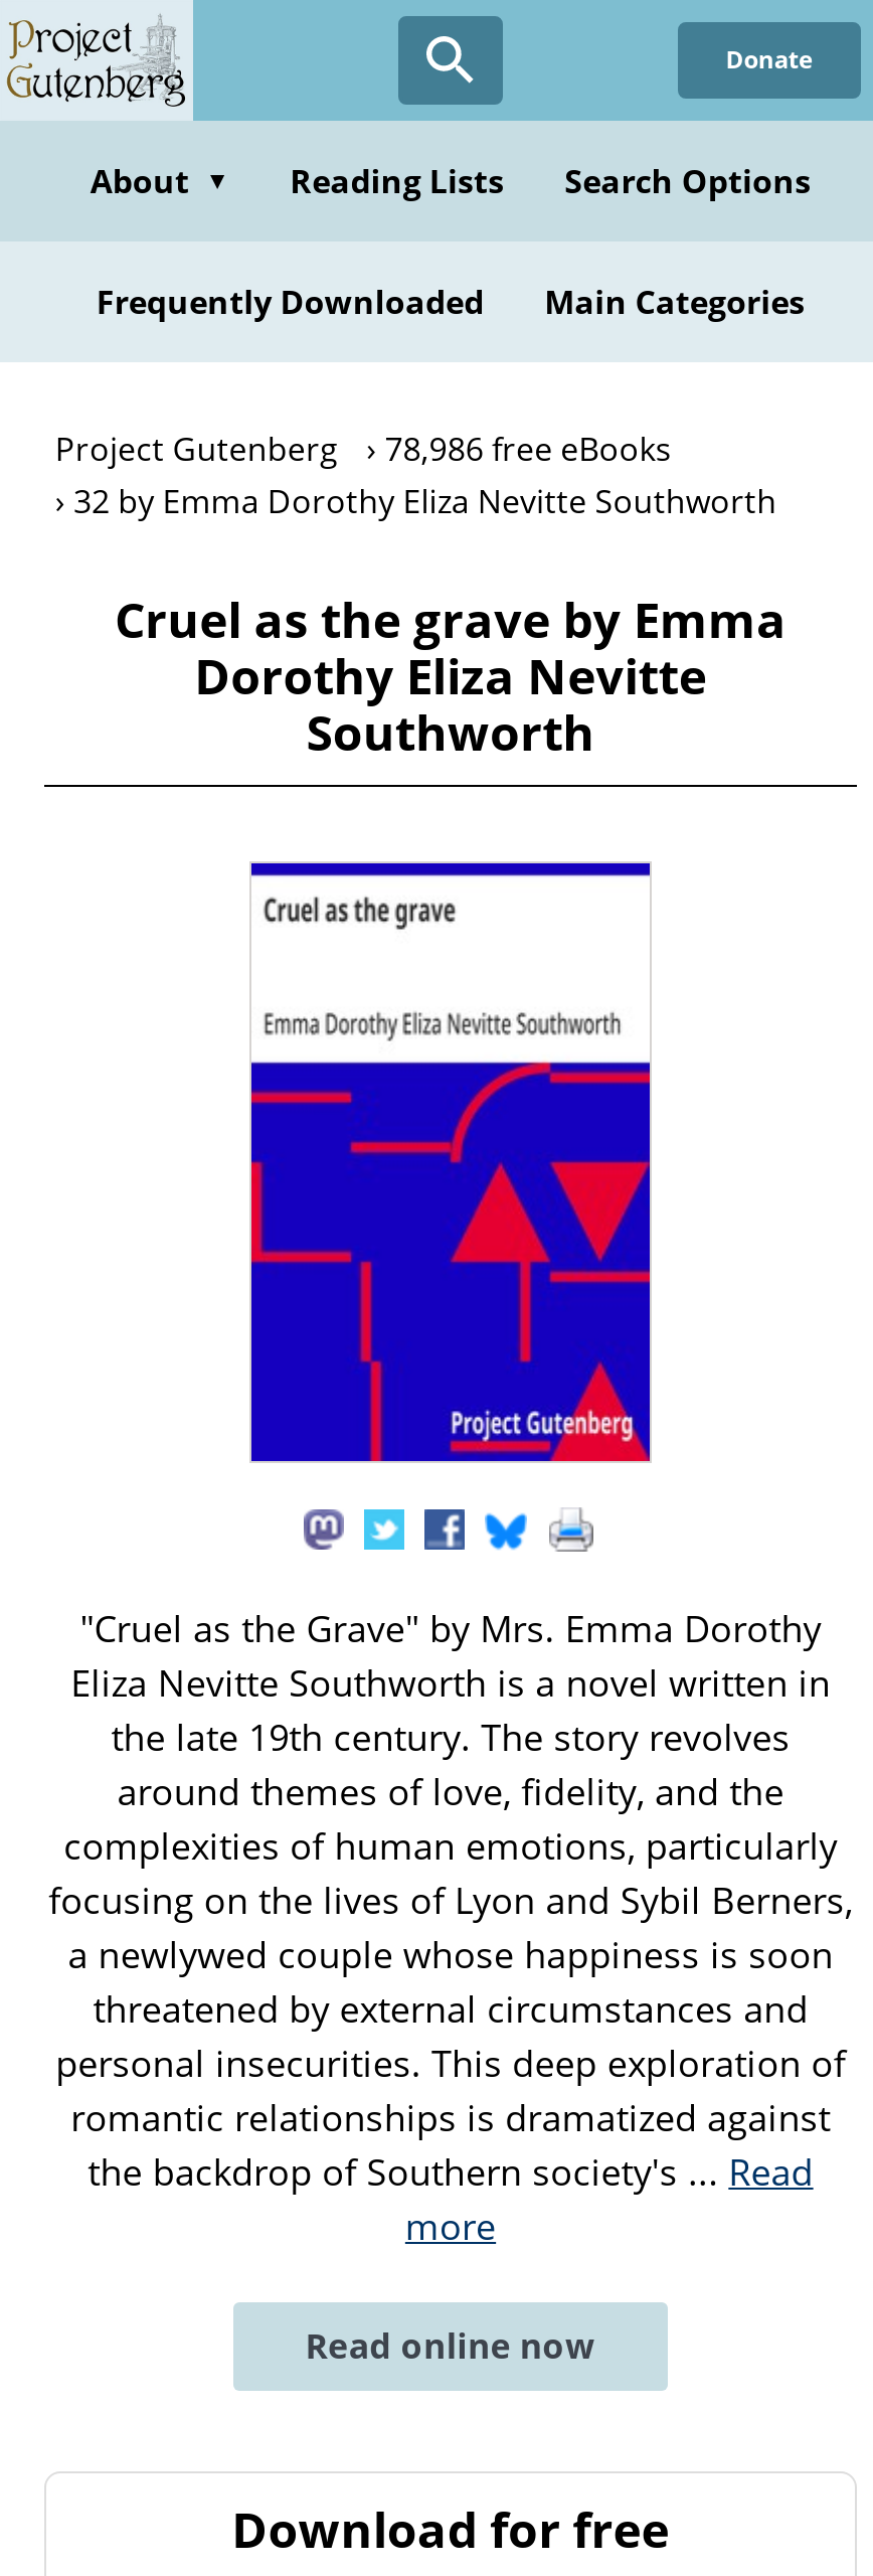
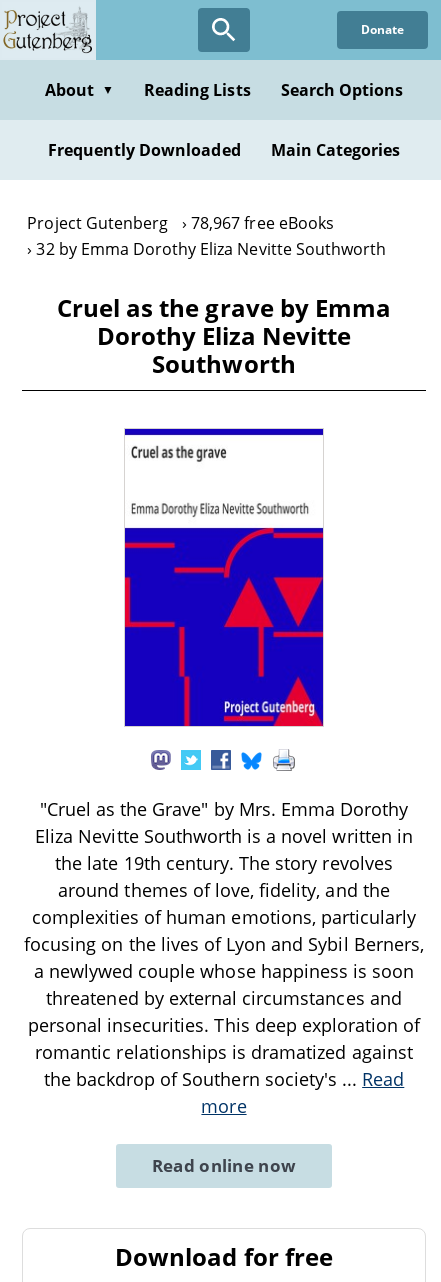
- Project Gutenberg 78,986 free eBooks
+ Project Gutenberg 78,967 free eBooks
